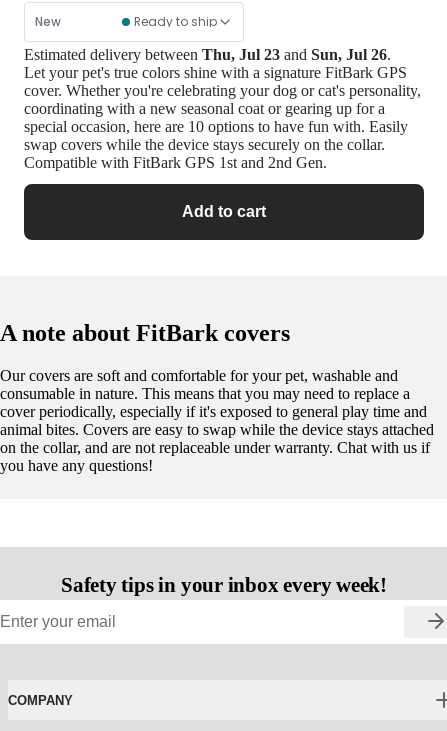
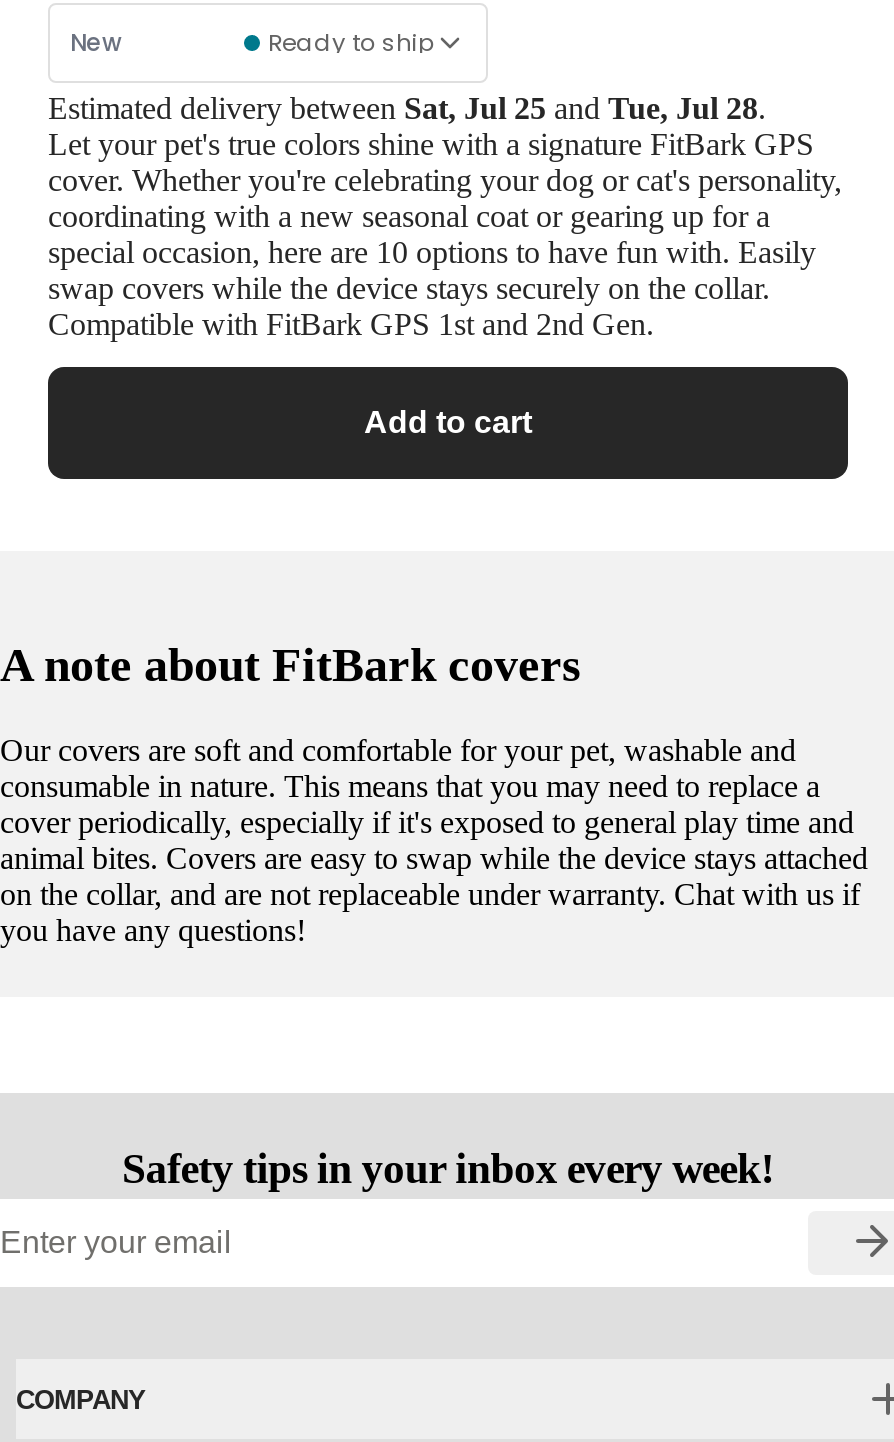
- Estimated delivery between Thu, Jul 23 and Sun, Jul 26.
+ Estimated delivery between Sat, Jul 25 and Tue, Jul 28.
